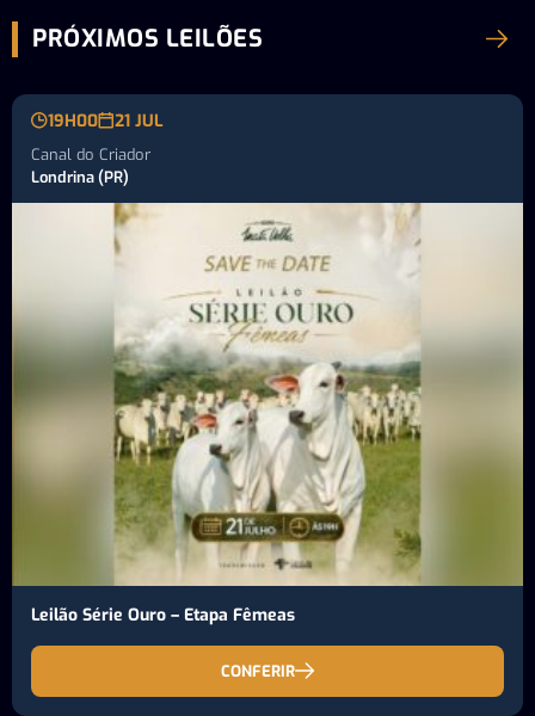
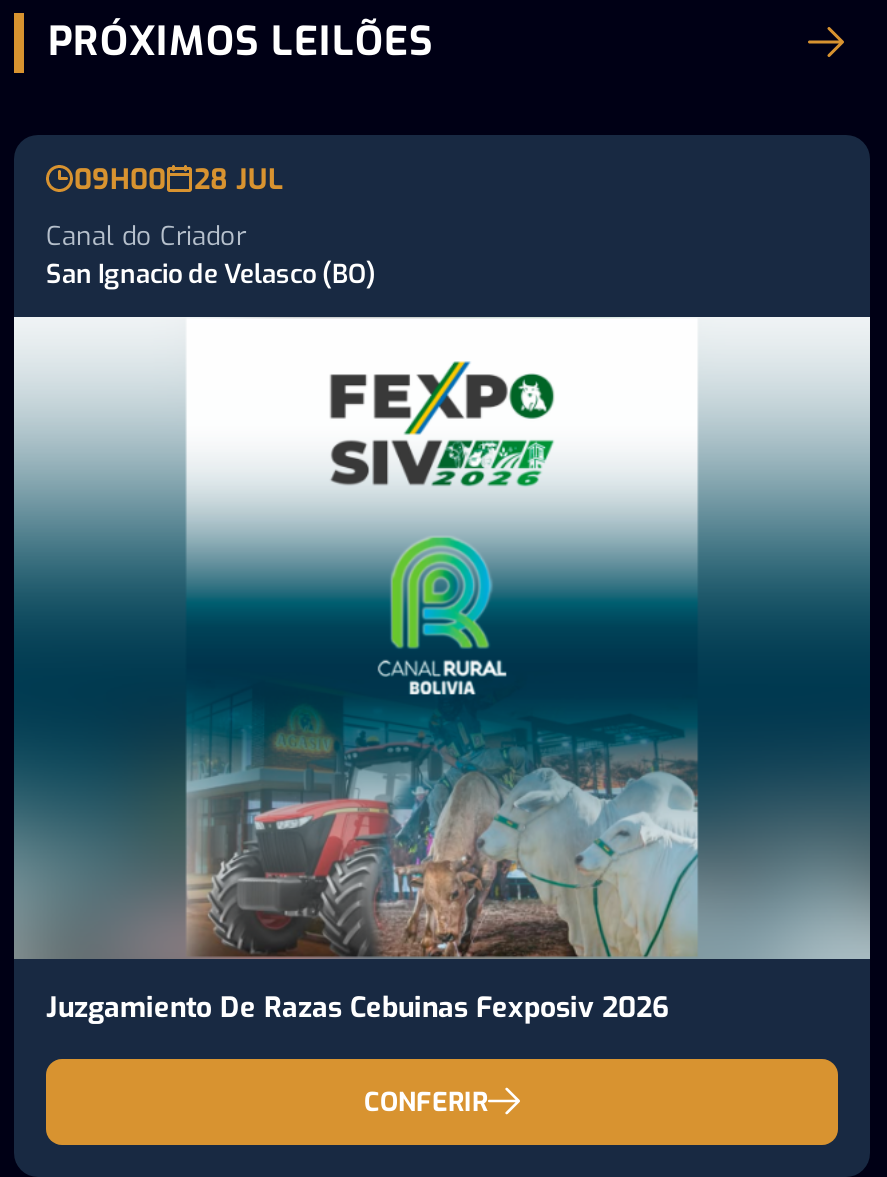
- 19H00
- 21 JUL
+ 09H00
+ 28 JUL

- Londrina (PR)
+ San Ignacio de Velasco (BO)

- [image]
- Leilão Série Ouro – Etapa Fêmeas
+ [image]
+ Juzgamiento De Razas Cebuinas Fexposiv 2026
